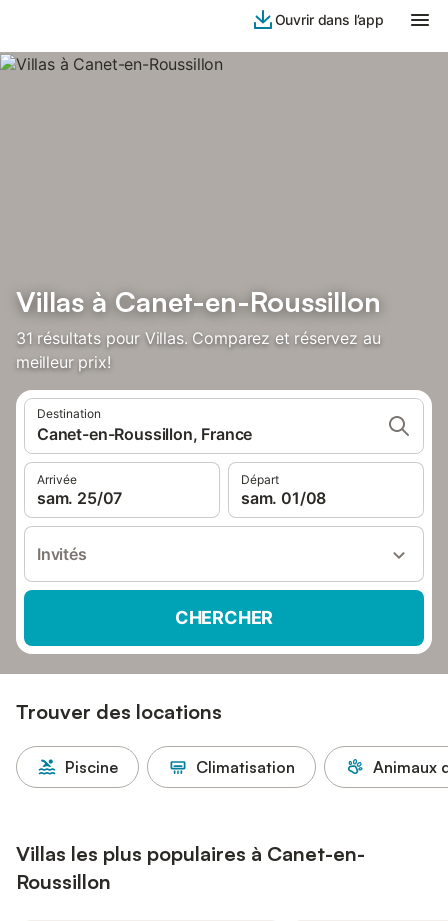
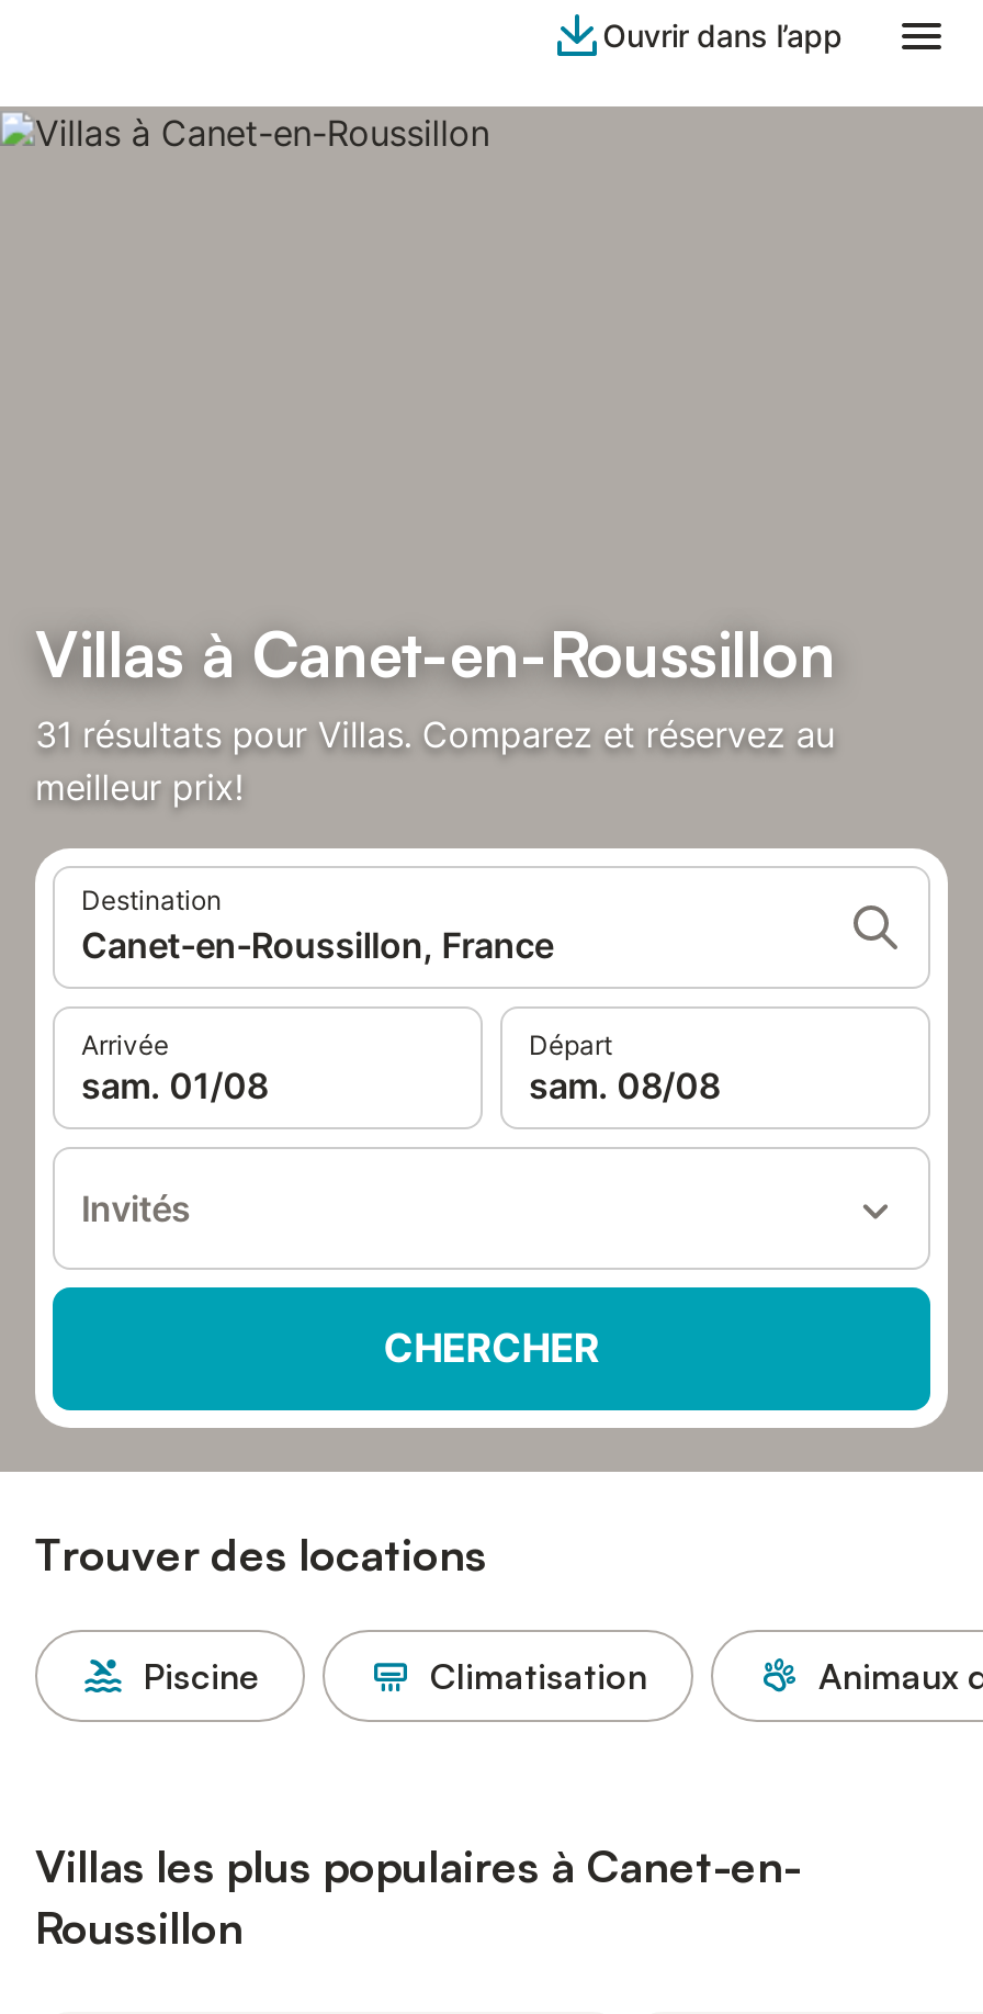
- sam. 25/07
+ sam. 01/08

- sam. 01/08
+ sam. 08/08
